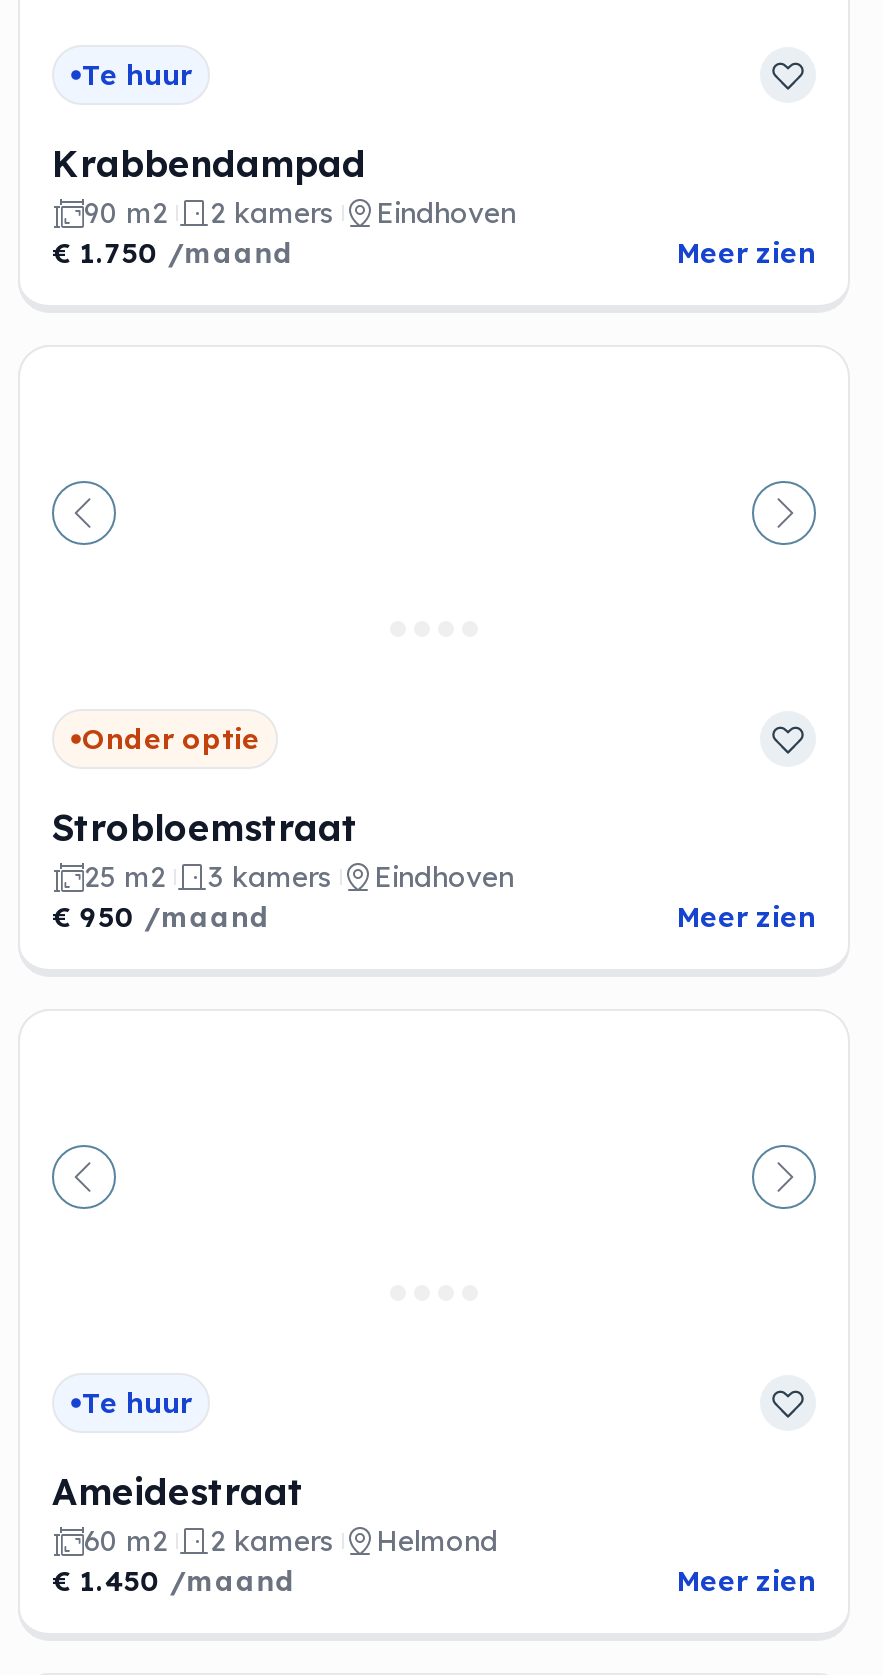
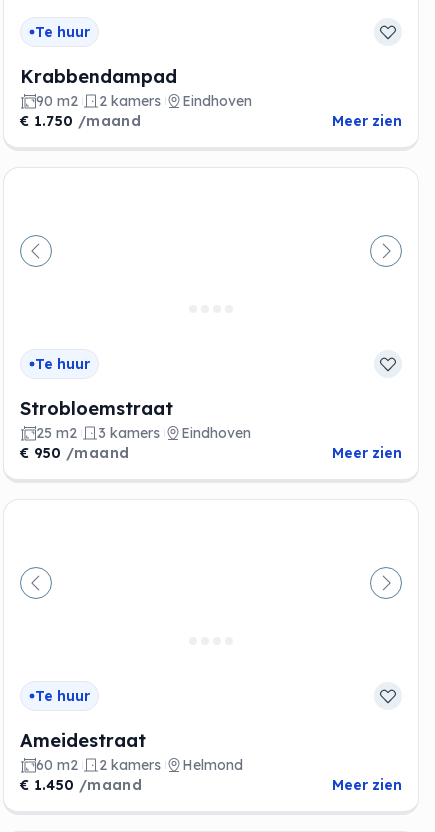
- Onder optie
+ Te huur
